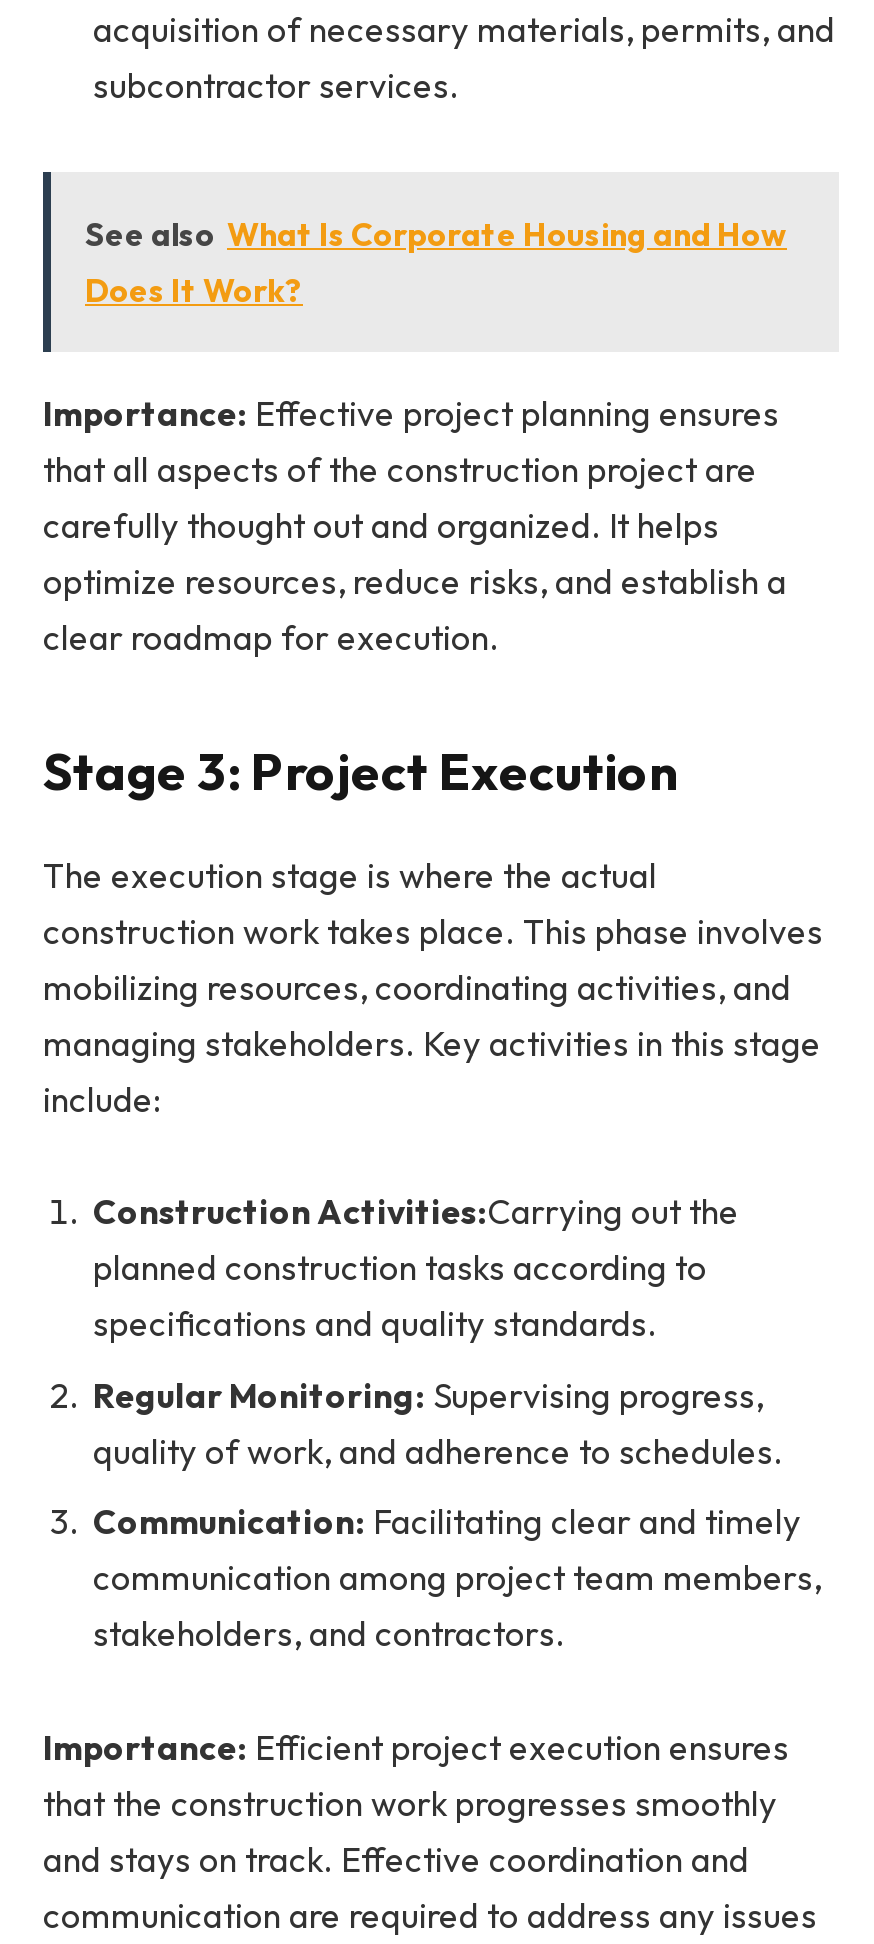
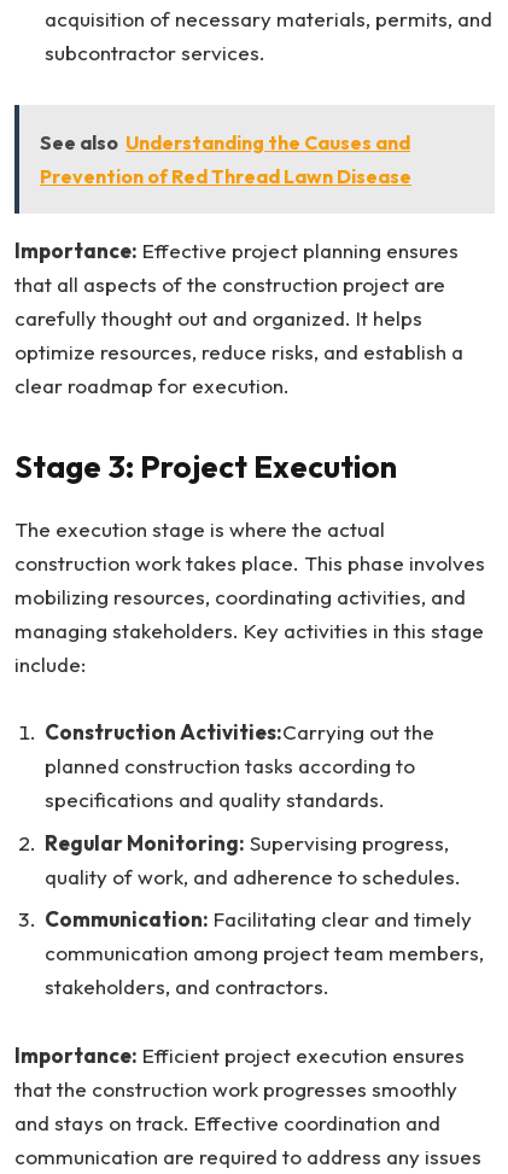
- See also What Is Corporate Housing and How
- Does It Work?
+ See also Understanding the Causes and
+ Prevention of Red Thread Lawn Disease
